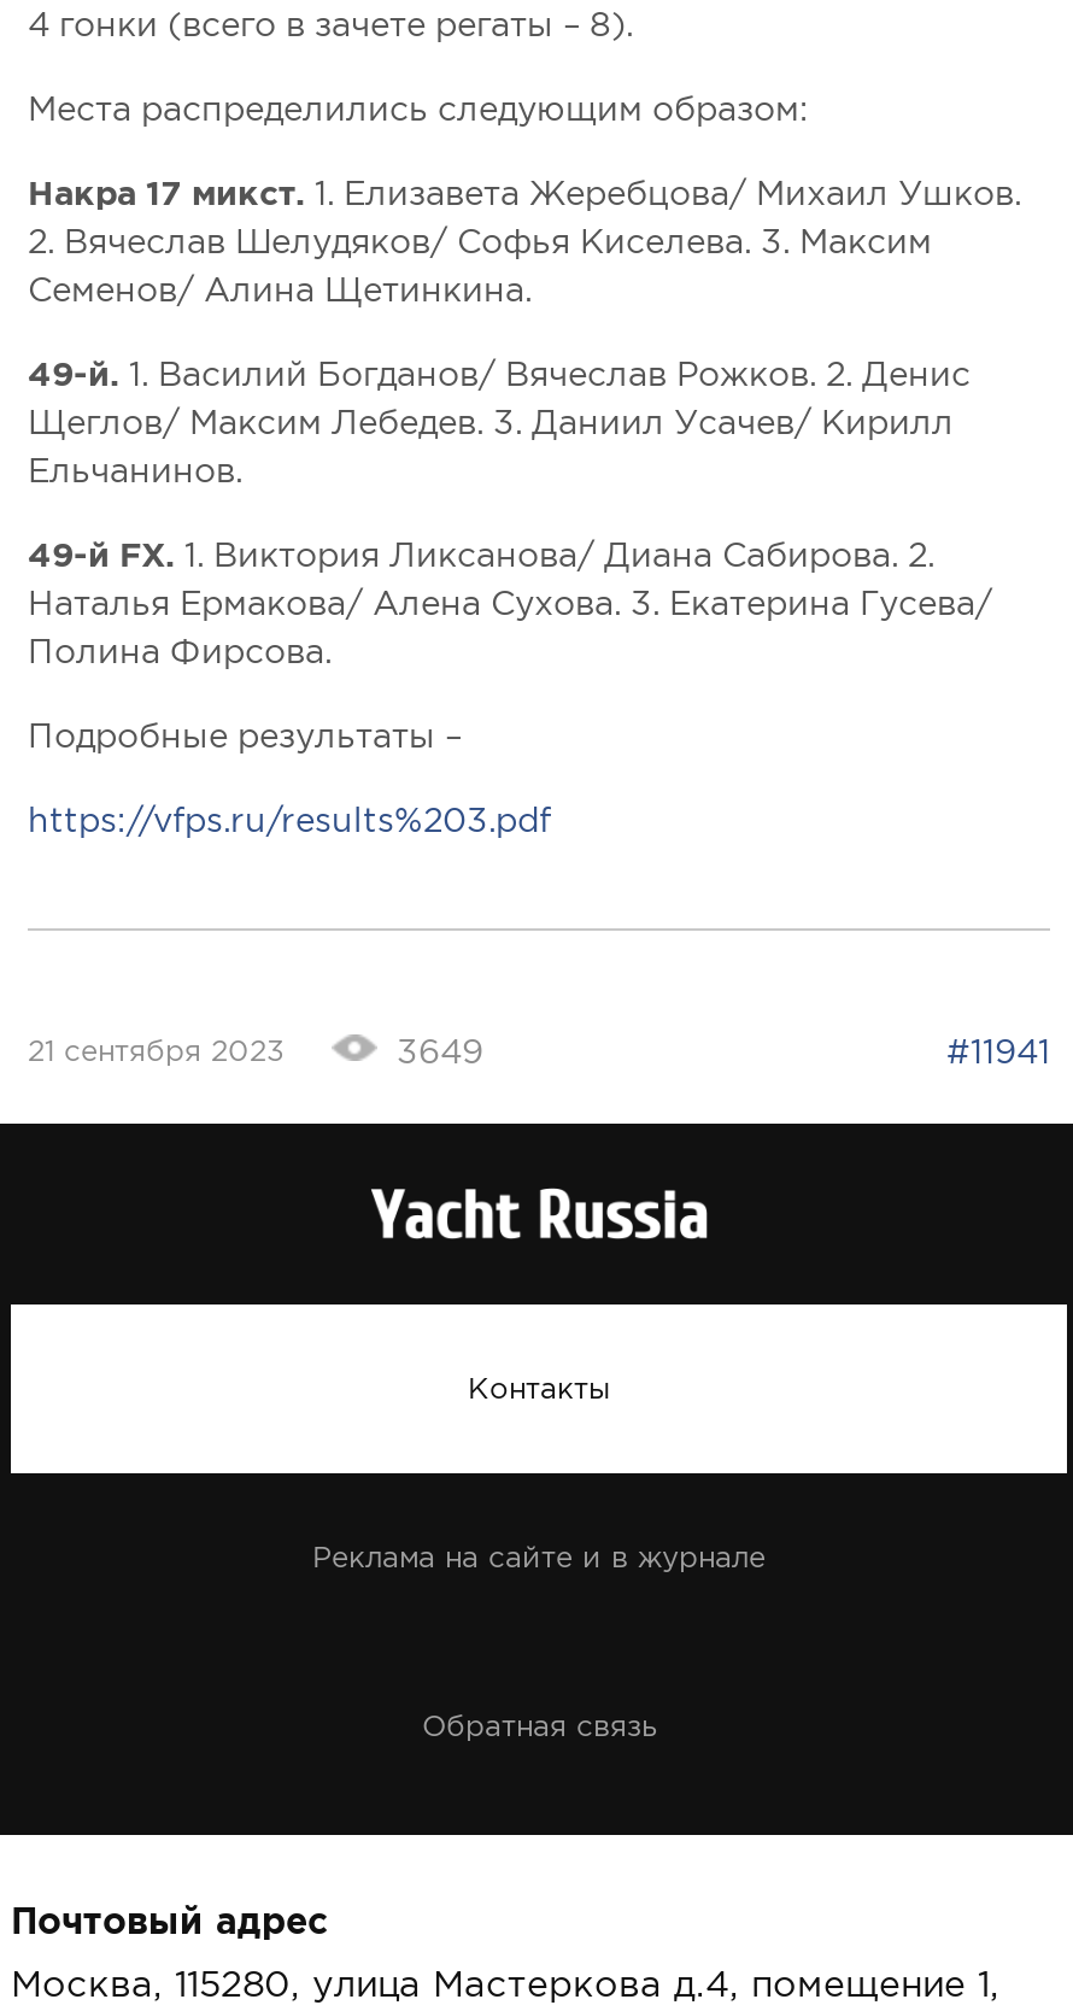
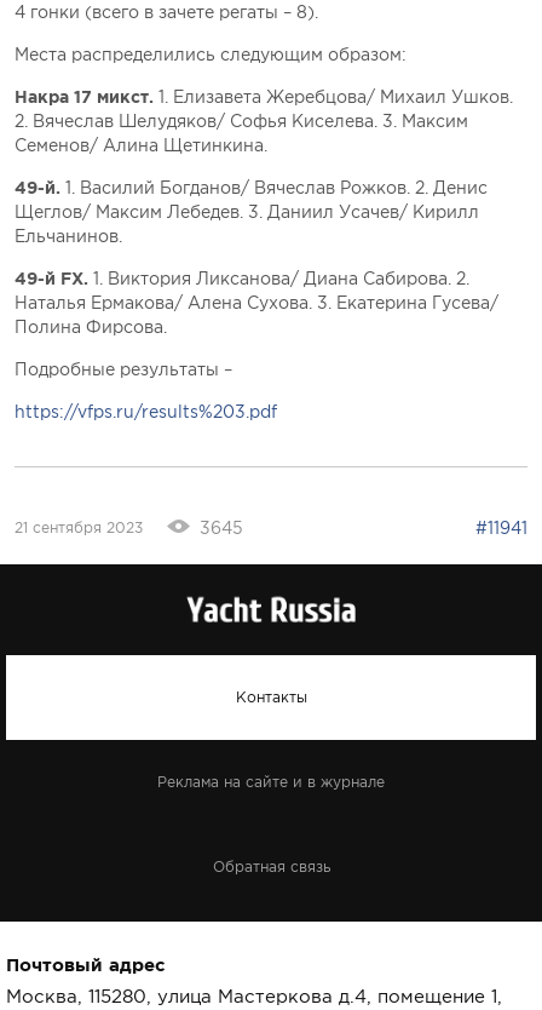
- 3649
+ 3645
